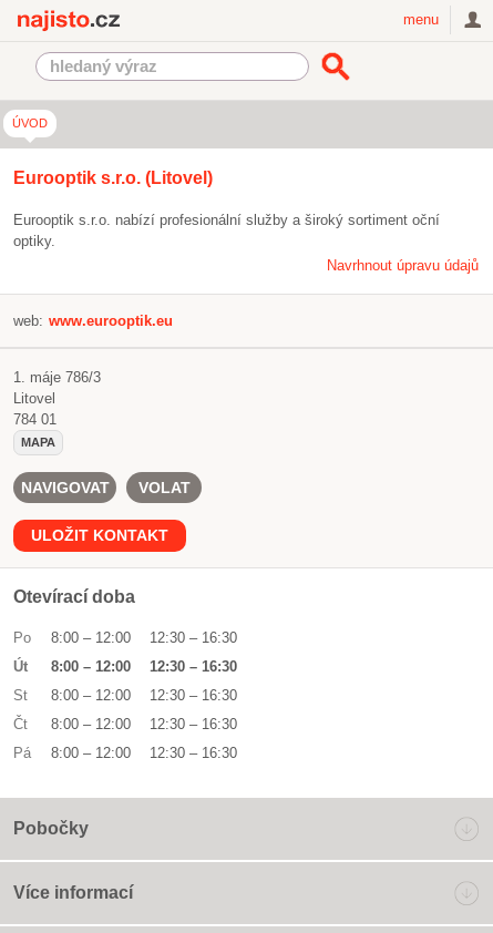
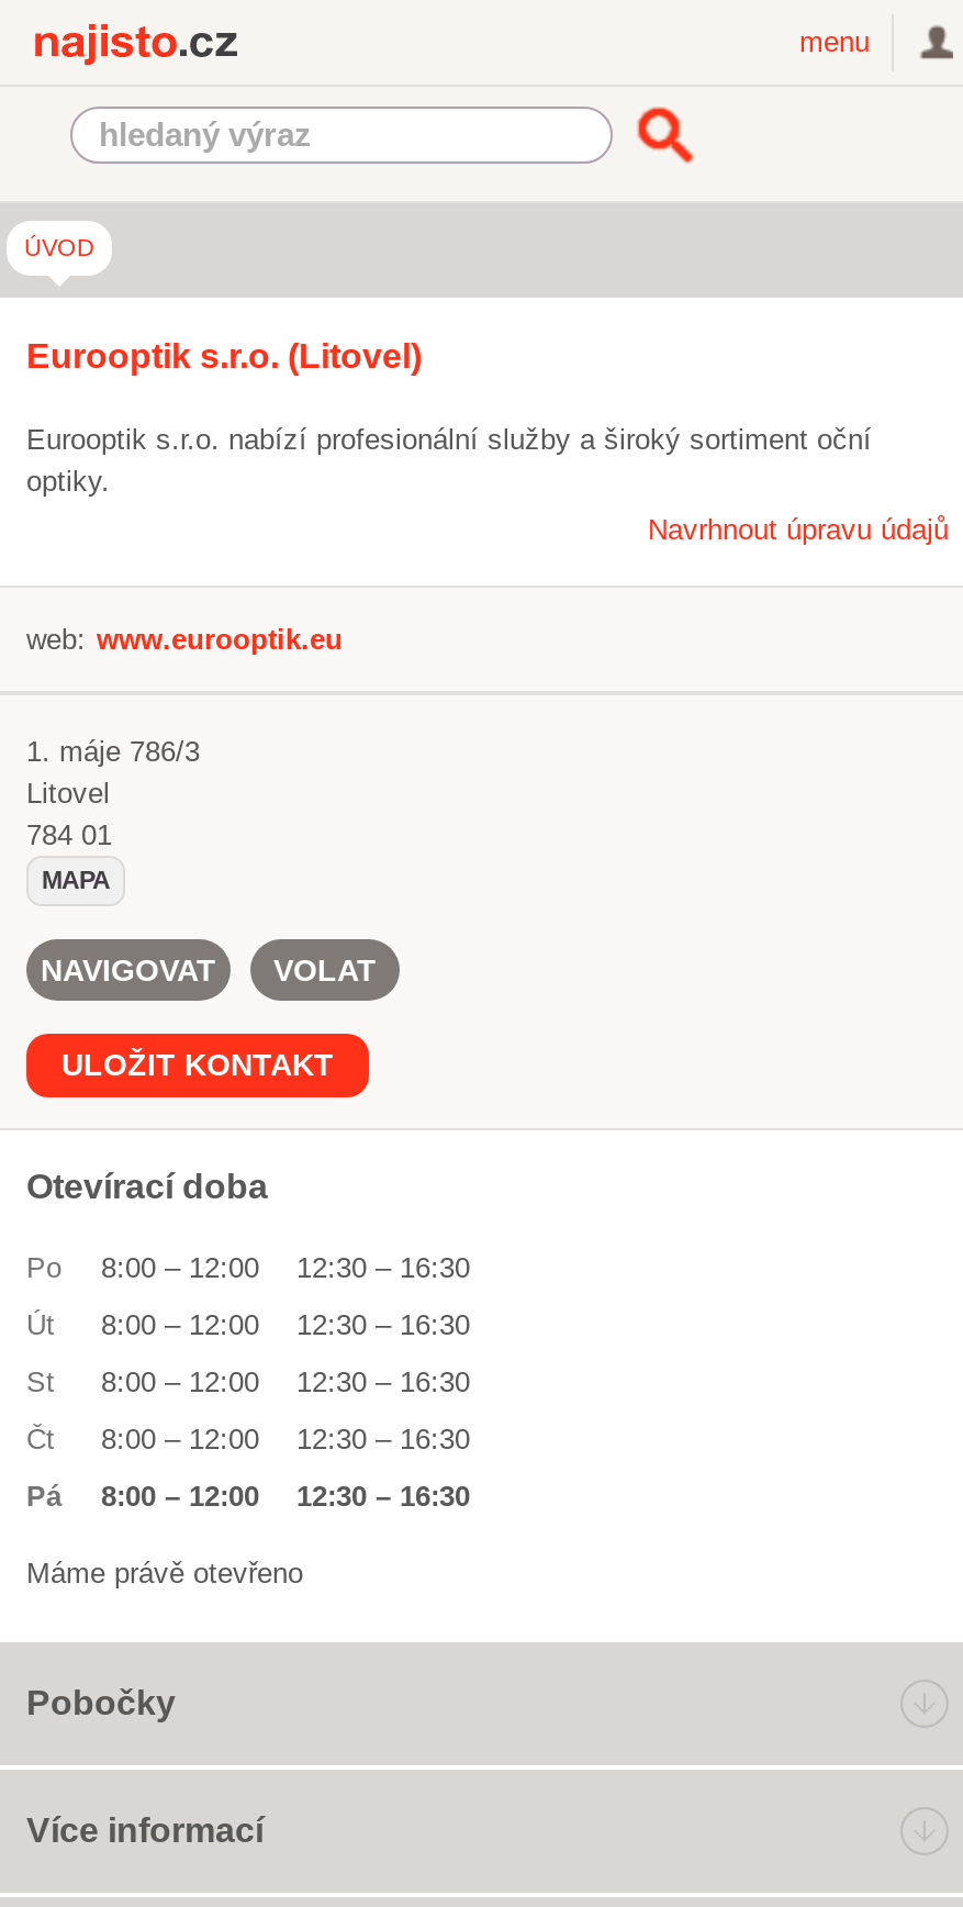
+ Máme právě otevřeno
